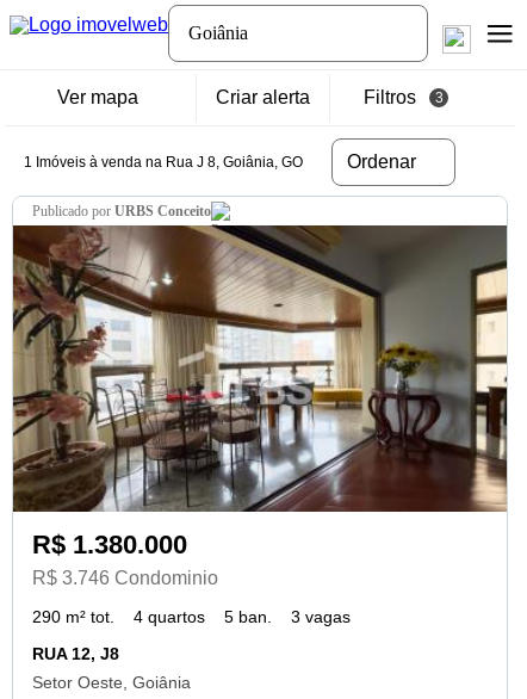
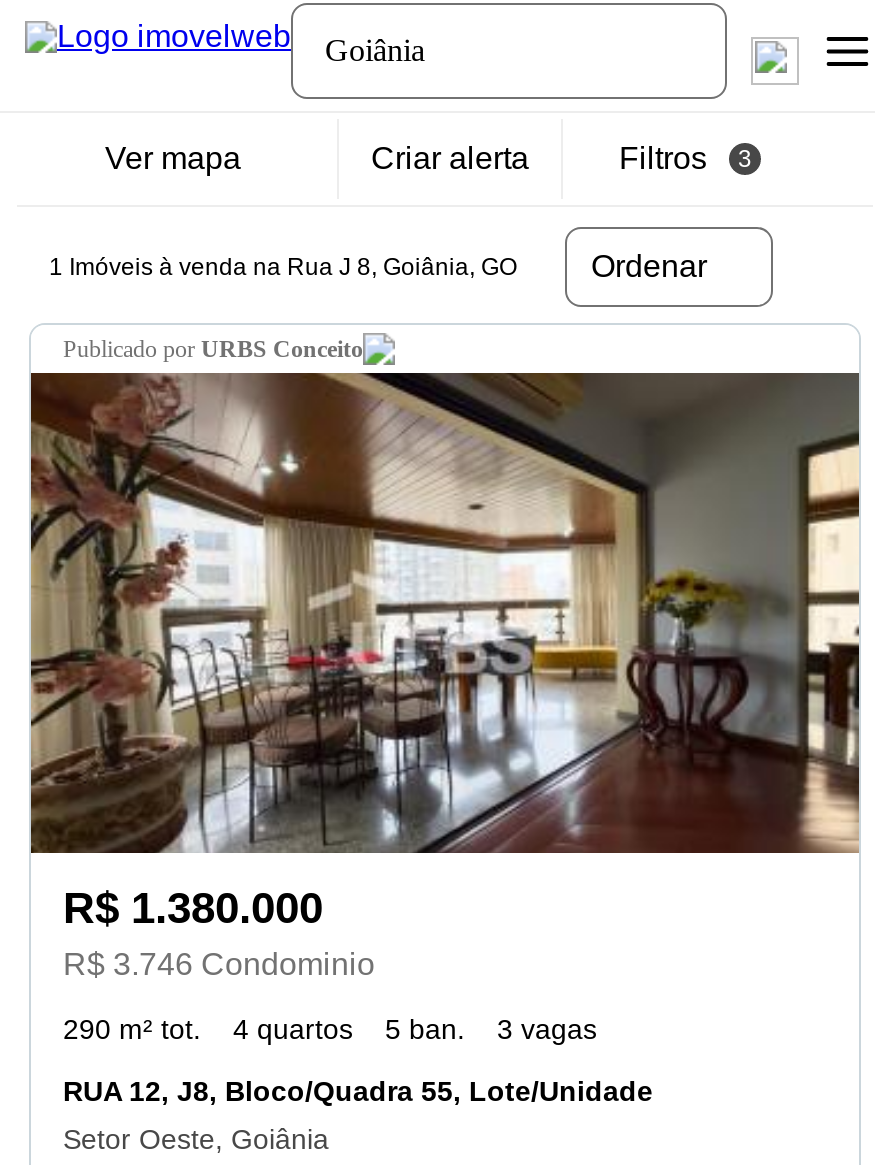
- RUA 12, J8
+ RUA 12, J8, Bloco/Quadra 55, Lote/Unidade
